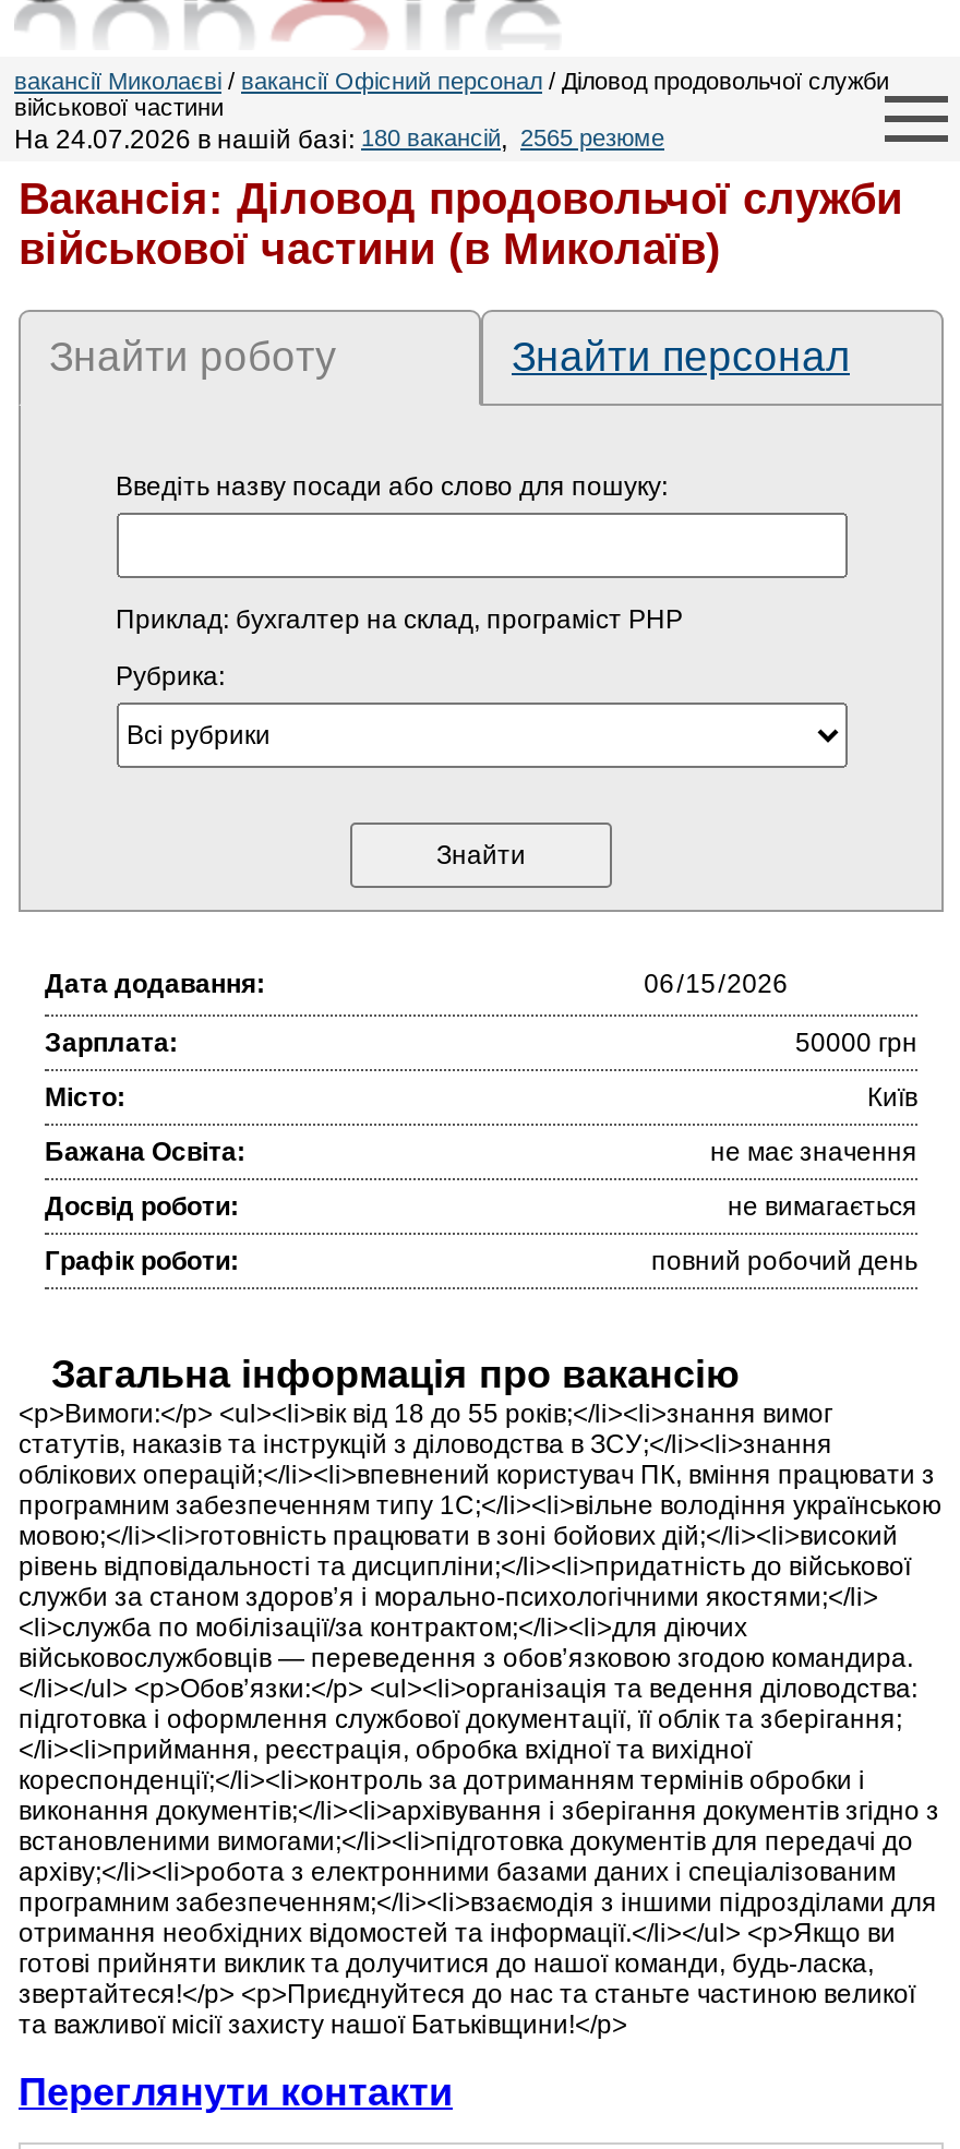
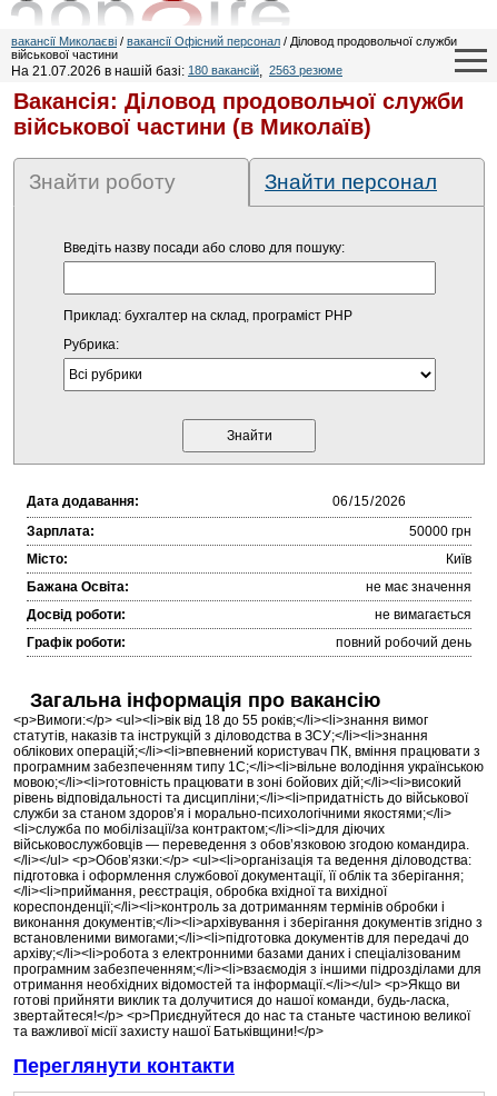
- На 24.07.2026 в нашій базі: 180 вакансій, 2565 резюме
+ На 21.07.2026 в нашій базі: 180 вакансій, 2563 резюме
